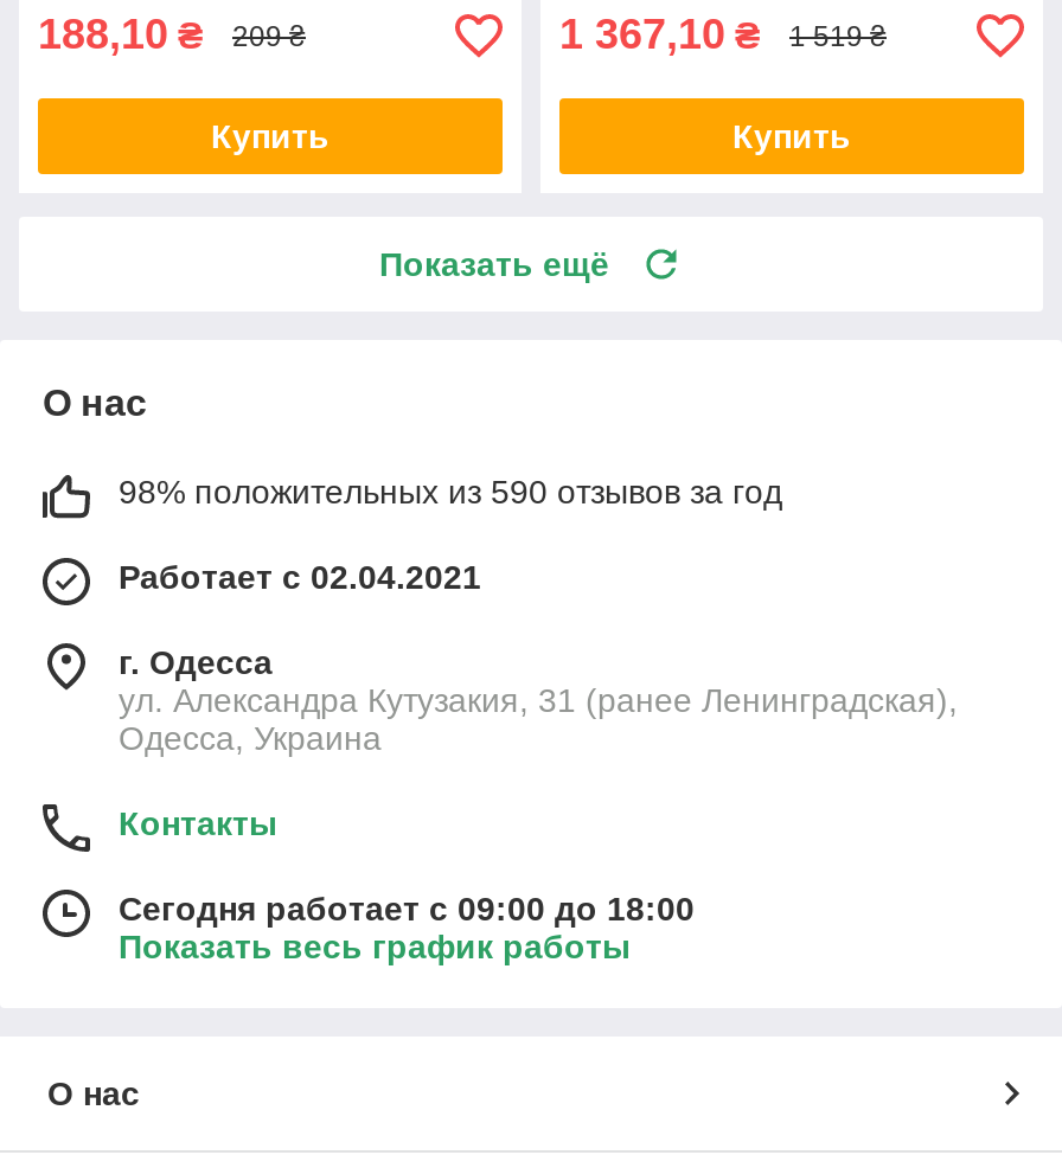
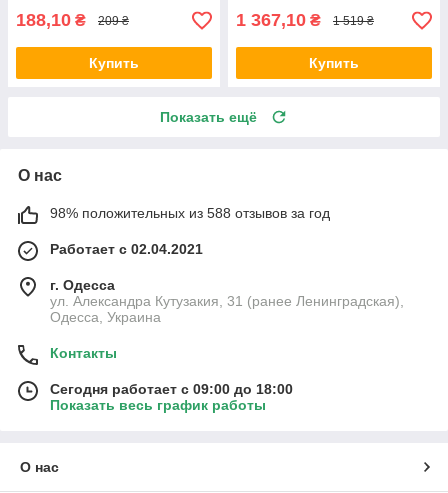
- 98% положительных из 590 отзывов за год
+ 98% положительных из 588 отзывов за год
